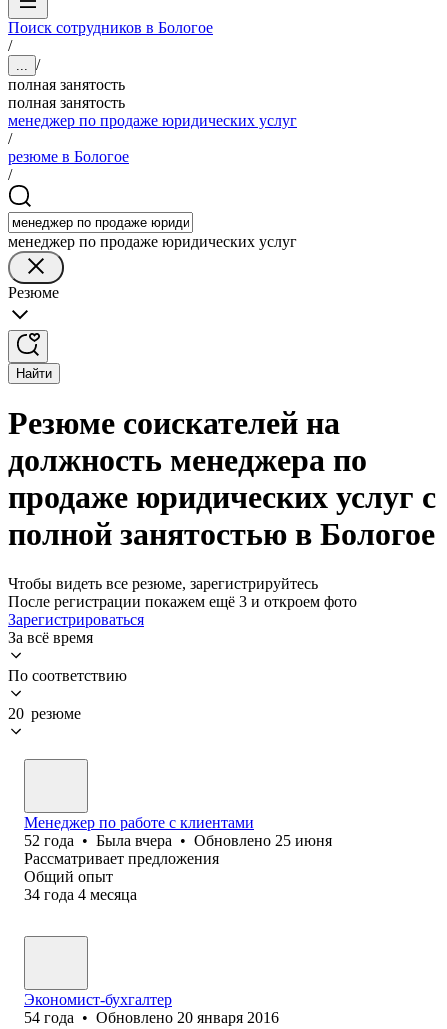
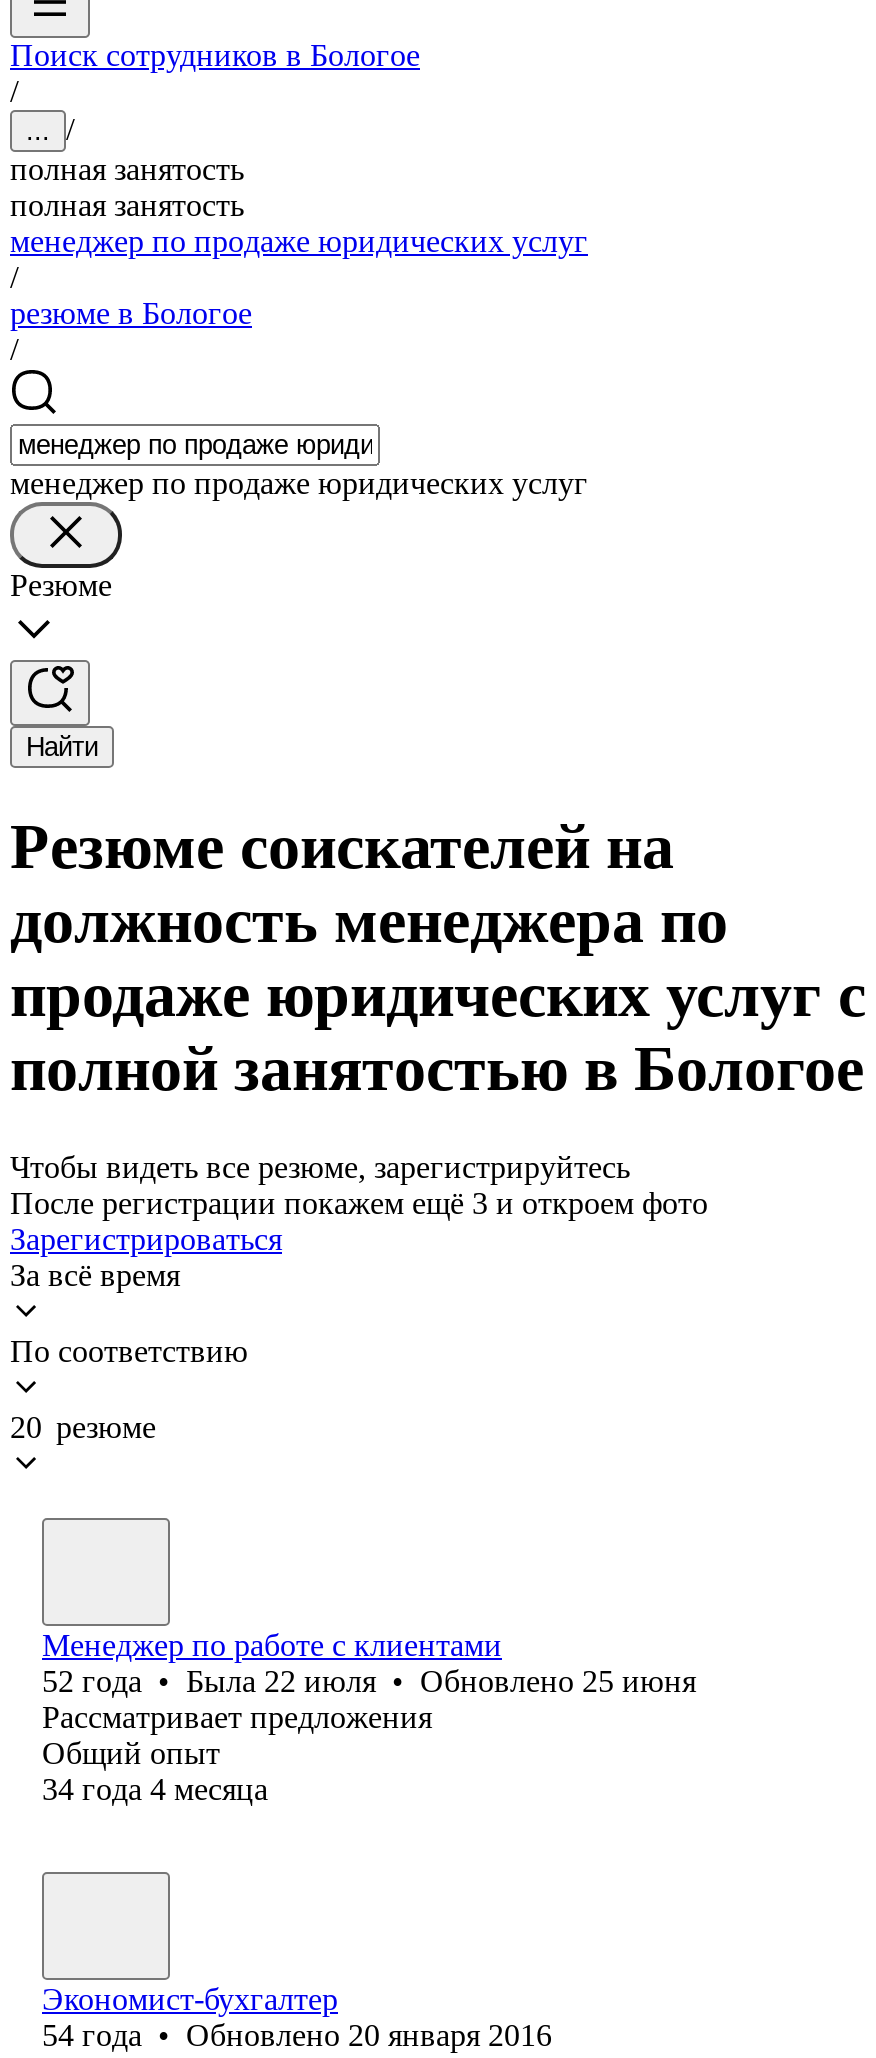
- 52 года • Была вчера • Обновлено 25 июня
+ 52 года • Была 22 июля • Обновлено 25 июня
